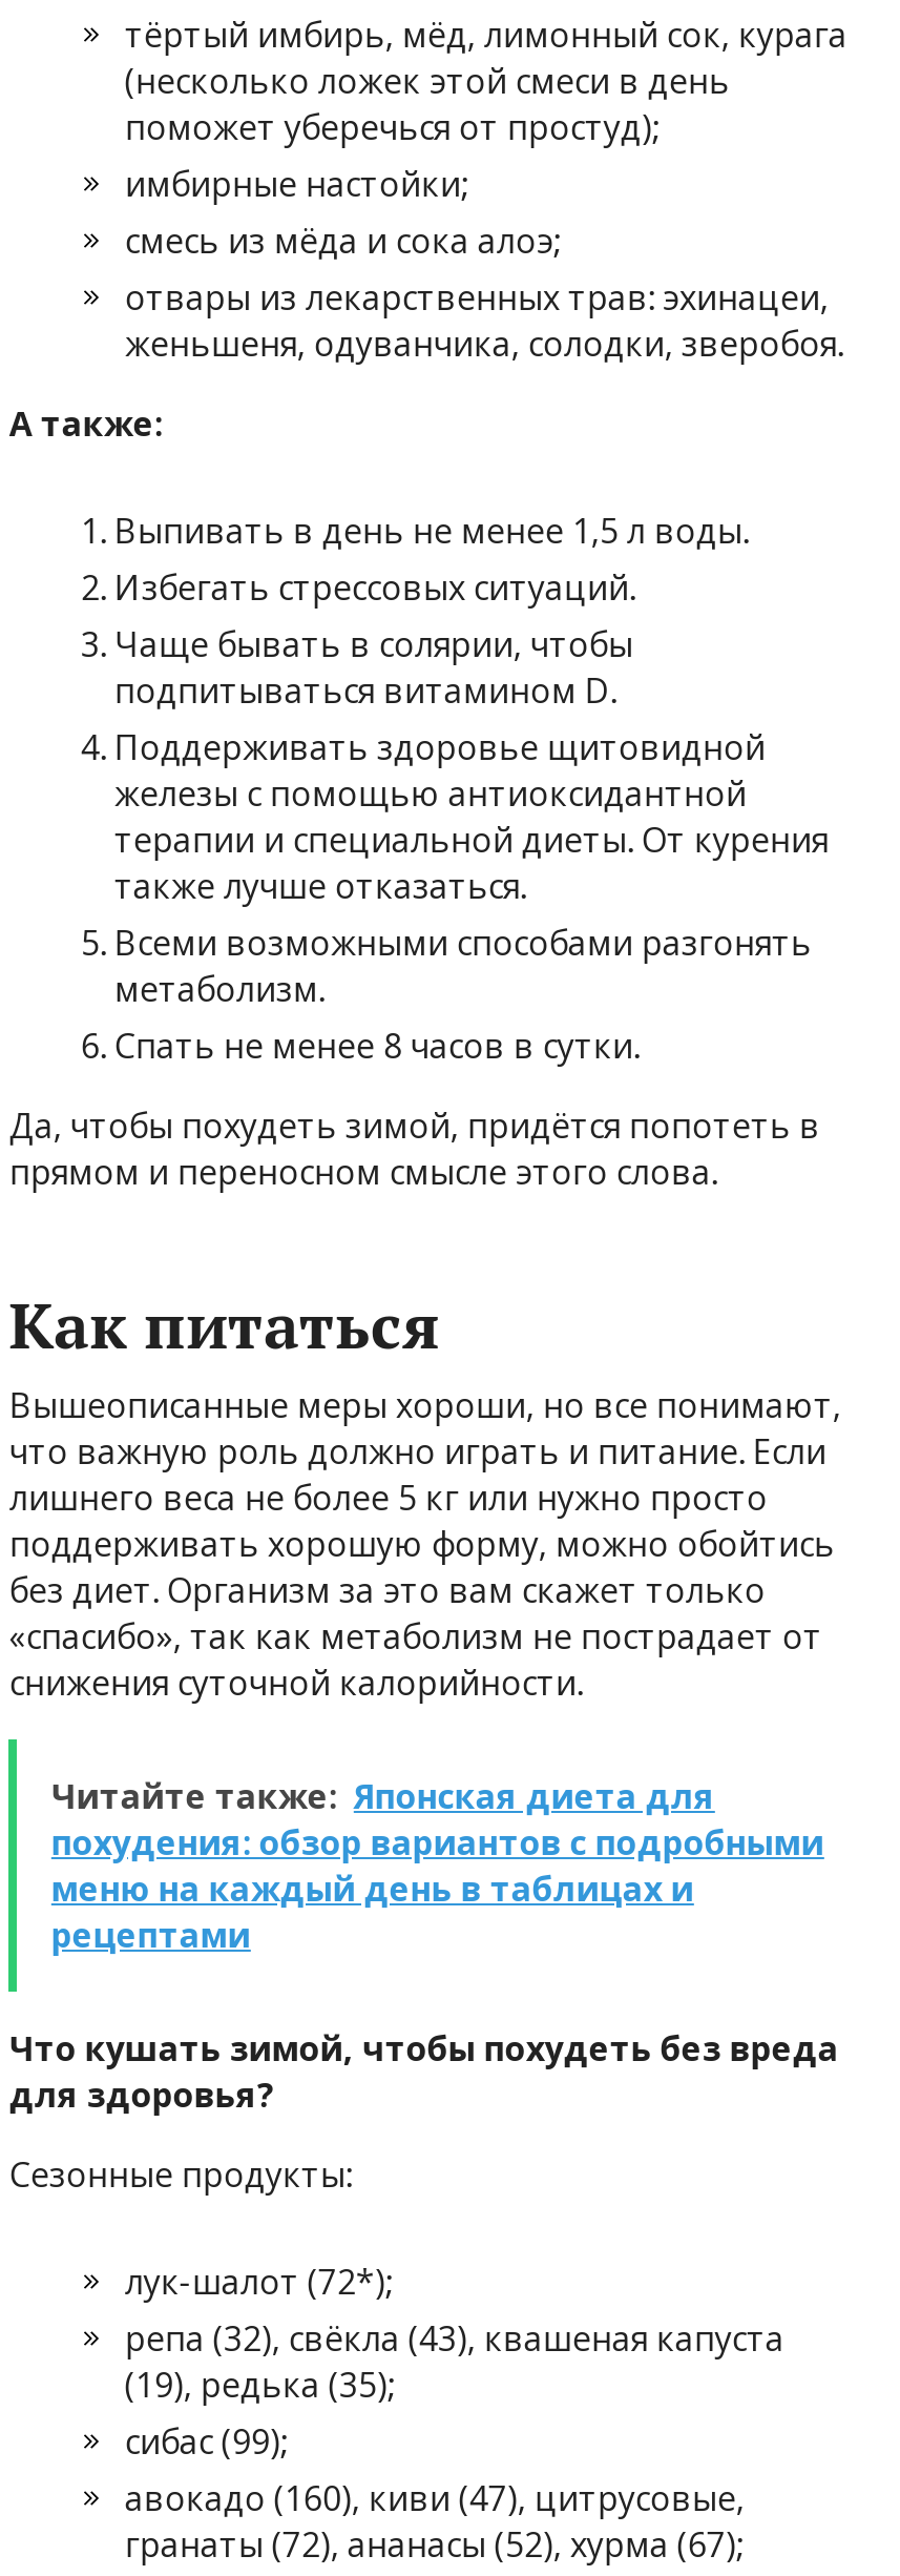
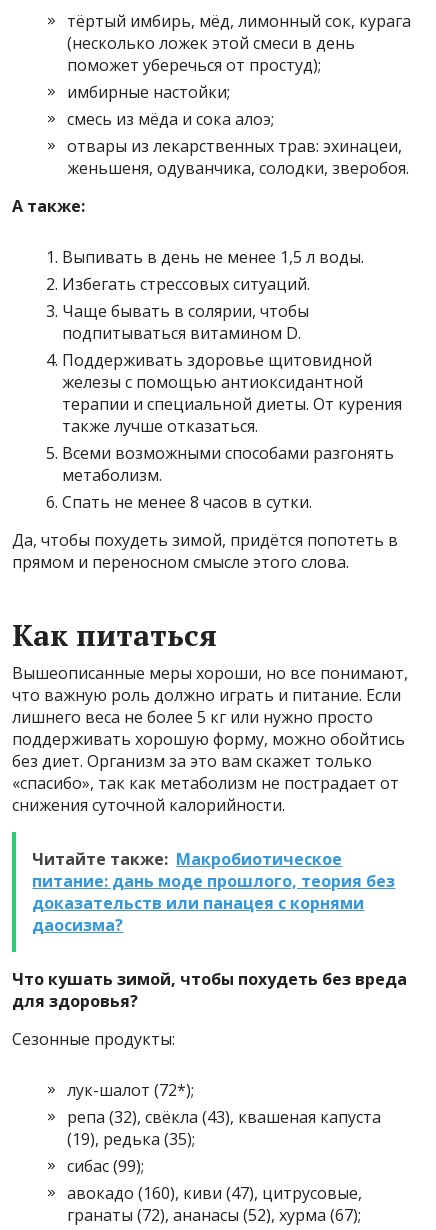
- Читайте также: Японская диета для
- похудения: обзор вариантов с подробными
- меню на каждый день в таблицах и
- рецептами
+ Читайте также: Макробиотическое
+ питание: дань моде прошлого, теория без
+ доказательств или панацея с корнями
+ даосизма?
